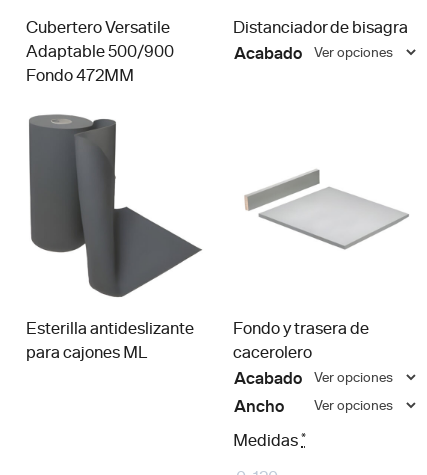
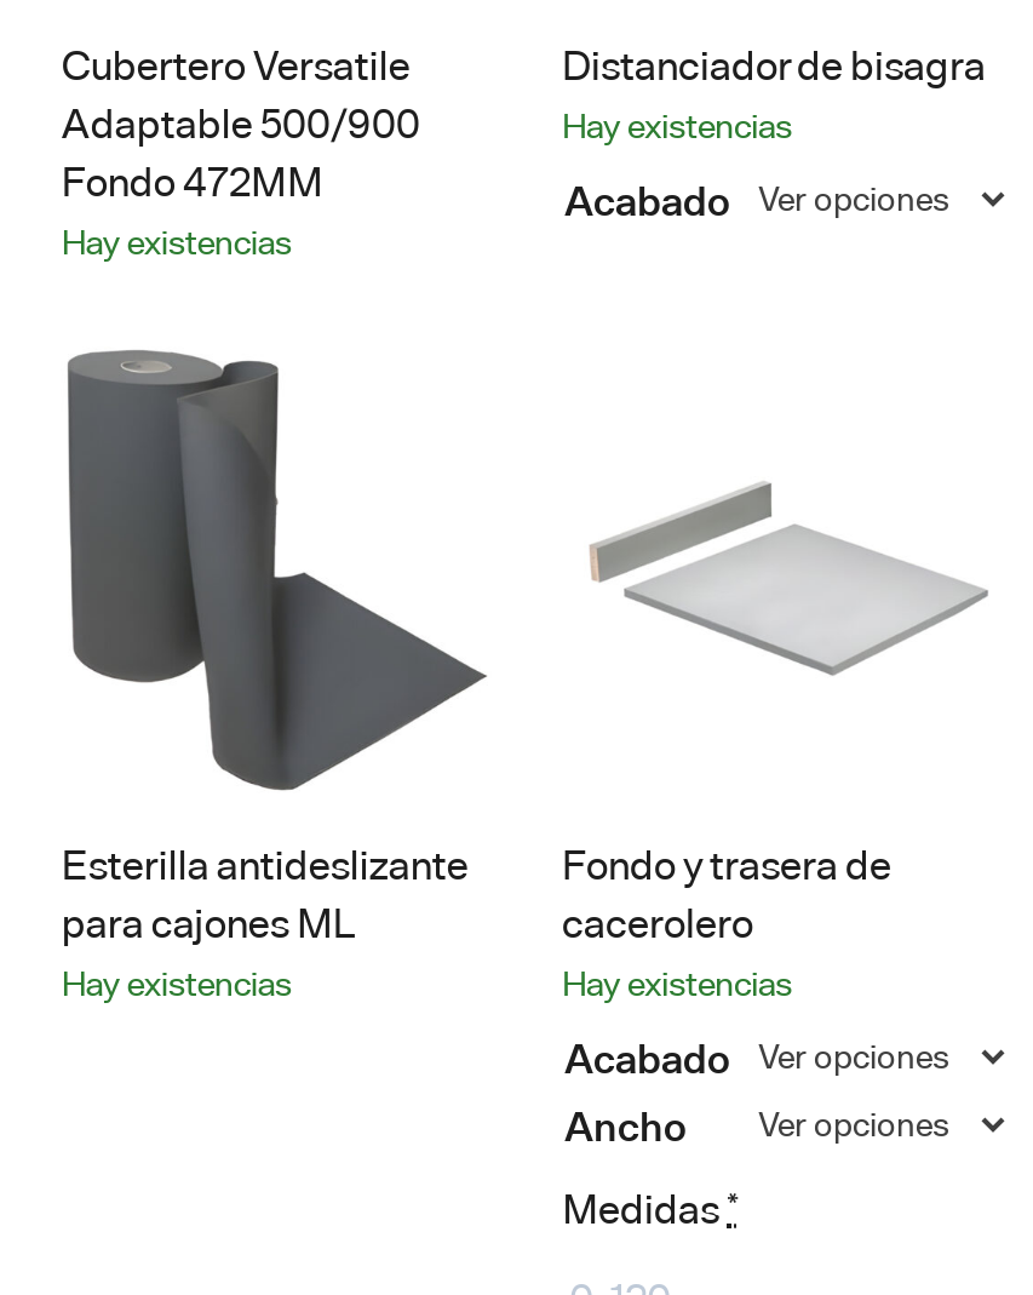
+ Hay existencias

+ Hay existencias

+ Hay existencias

+ Hay existencias
